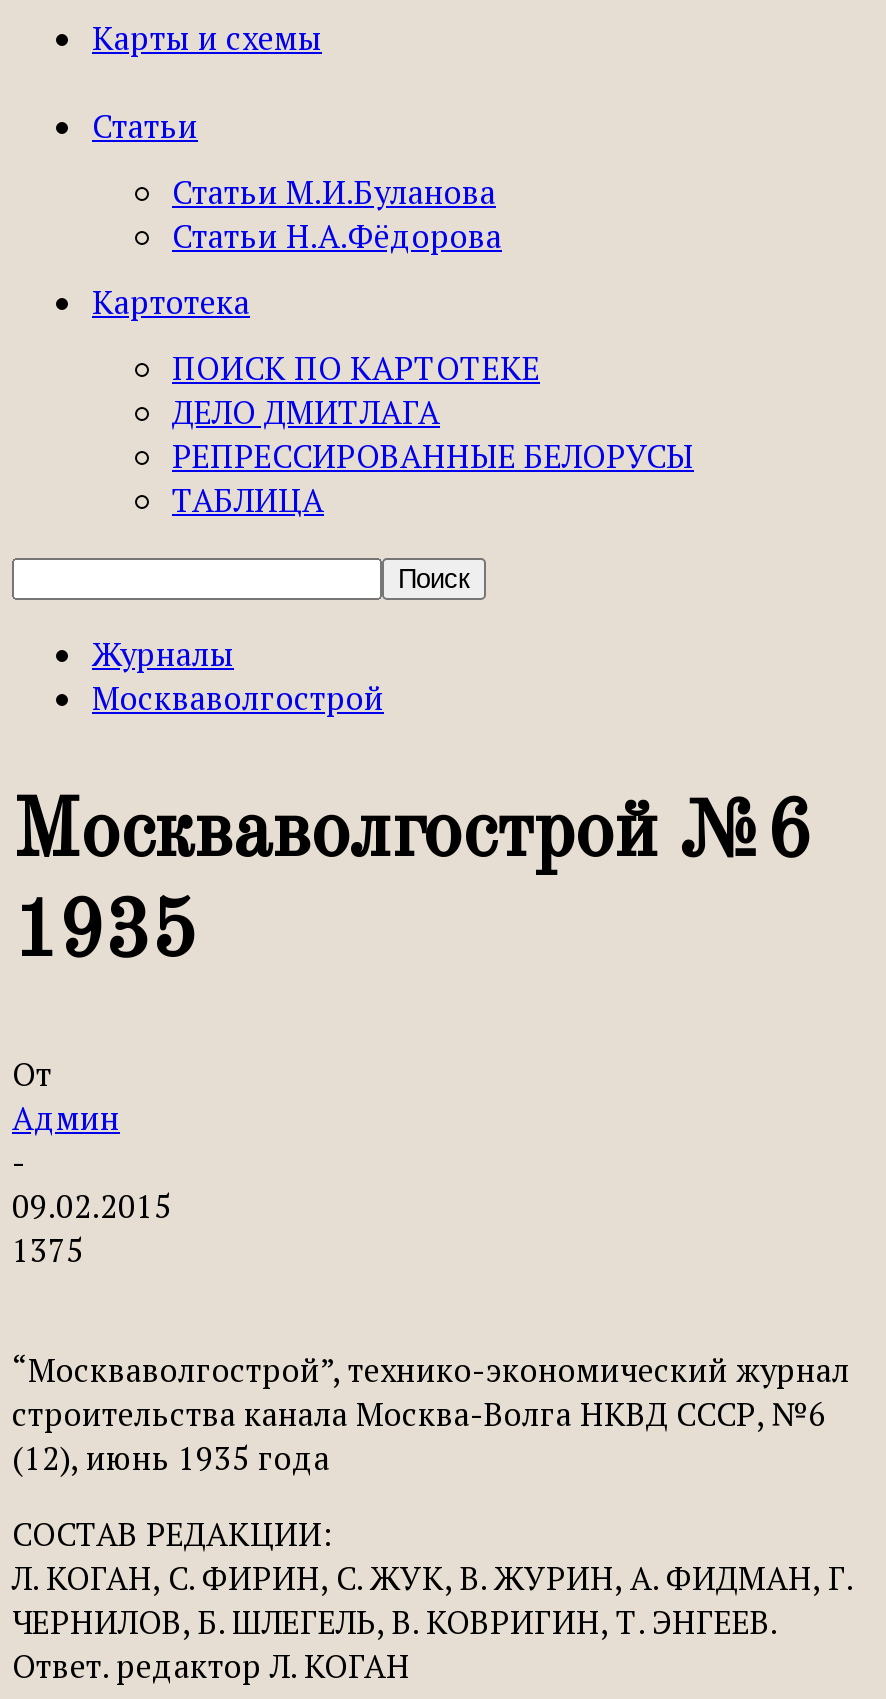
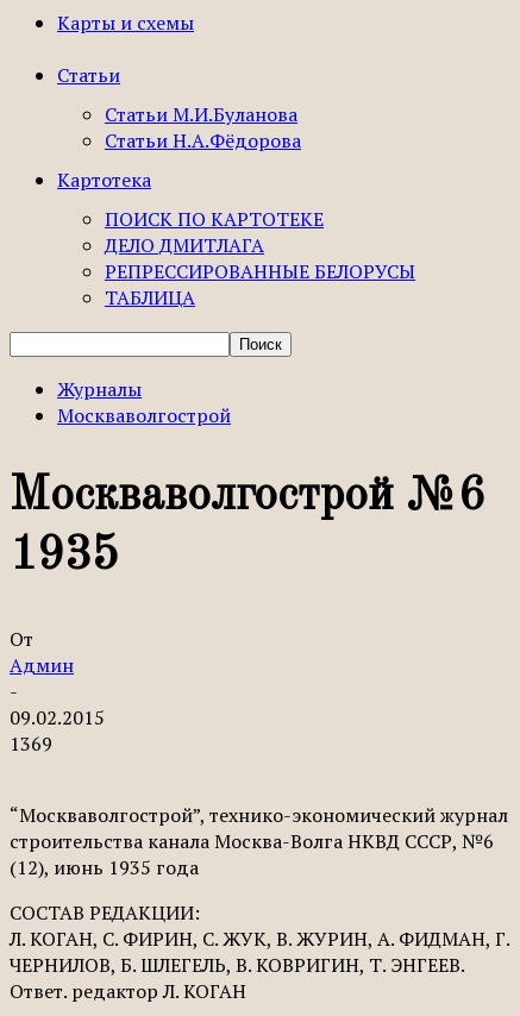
- 1375
+ 1369
